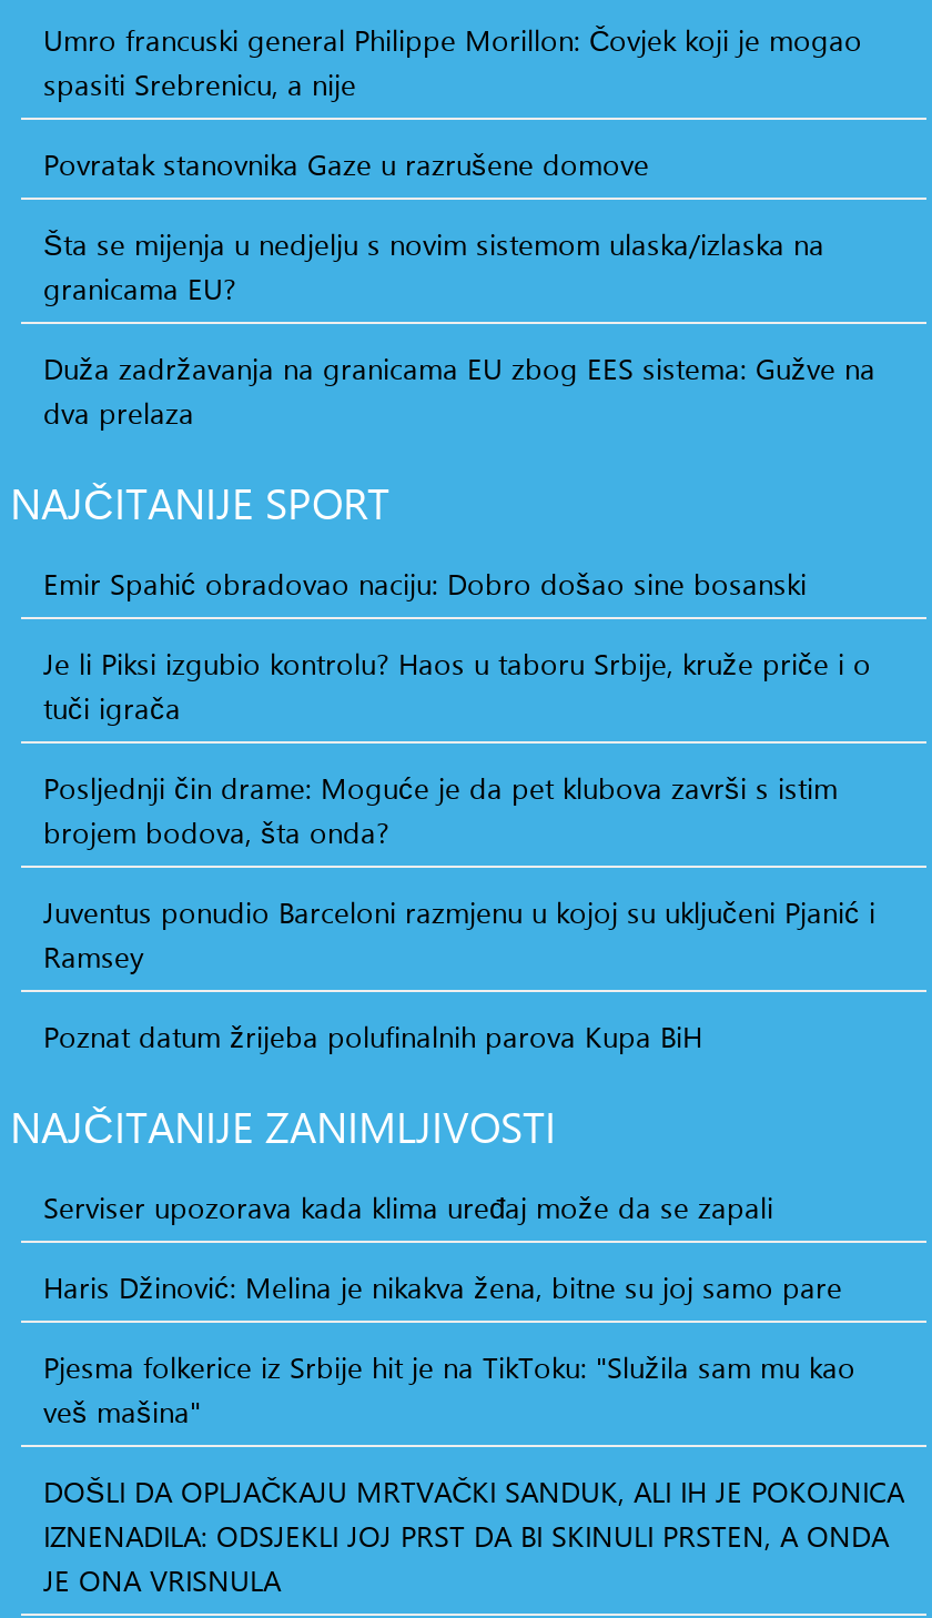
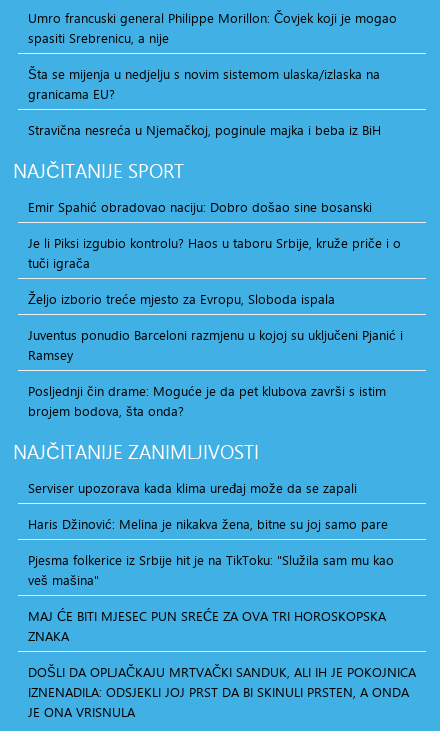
- Povratak stanovnika Gaze u razrušene domove

moved up: Šta se mijenja u nedjelju s novim sistemom ulaska/izlaska na | granicama EU?

- Duža zadržavanja na granicama EU zbog EES sistema: Gužve na
- dva prelaza
+ Stravična nesreća u Njemačkoj, poginule majka i beba iz BiH

moved up: NAJČITANIJE SPORT | Emir Spahić obradovao naciju: Dobro došao sine bosanski | Je li Piksi izgubio kontrolu? Haos u taboru Srbije, kruže priče i o | tuči igrača

+ Željo izborio treće mjesto za Evropu, Sloboda ispala

moved down: Posljednji čin drame: Moguće je da pet klubova završi s istim | brojem bodova, šta onda?

moved up: Juventus ponudio Barceloni razmjenu u kojoj su uključeni Pjanić i | Ramsey

- Poznat datum žrijeba polufinalnih parova Kupa BiH

moved up: NAJČITANIJE ZANIMLJIVOSTI | Serviser upozorava kada klima uređaj može da se zapali | Haris Džinović: Melina je nikakva žena, bitne su joj samo pare | Pjesma folkerice iz Srbije hit je na TikToku: "Služila sam mu kao | veš mašina"

+ MAJ ĆE BITI MJESEC PUN SREĆE ZA OVA TRI HOROSKOPSKA
+ ZNAKA
